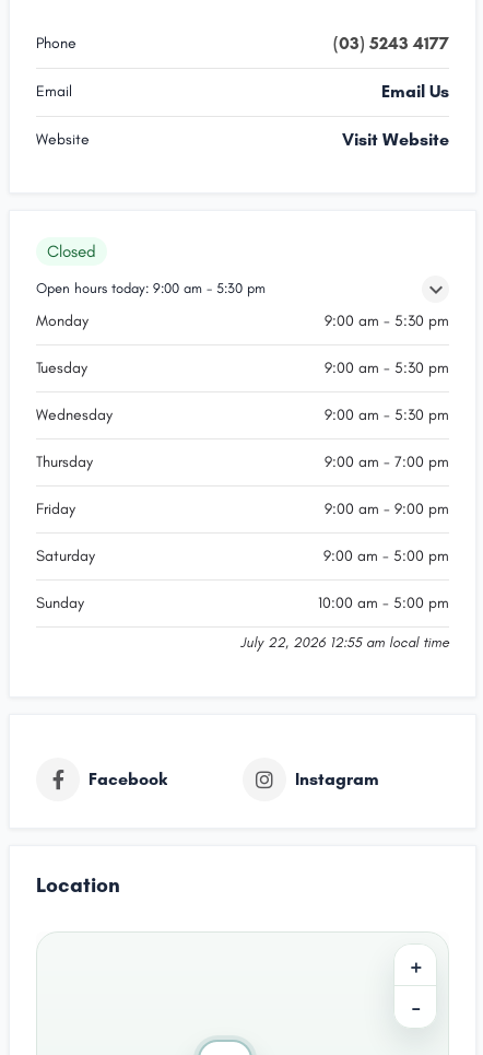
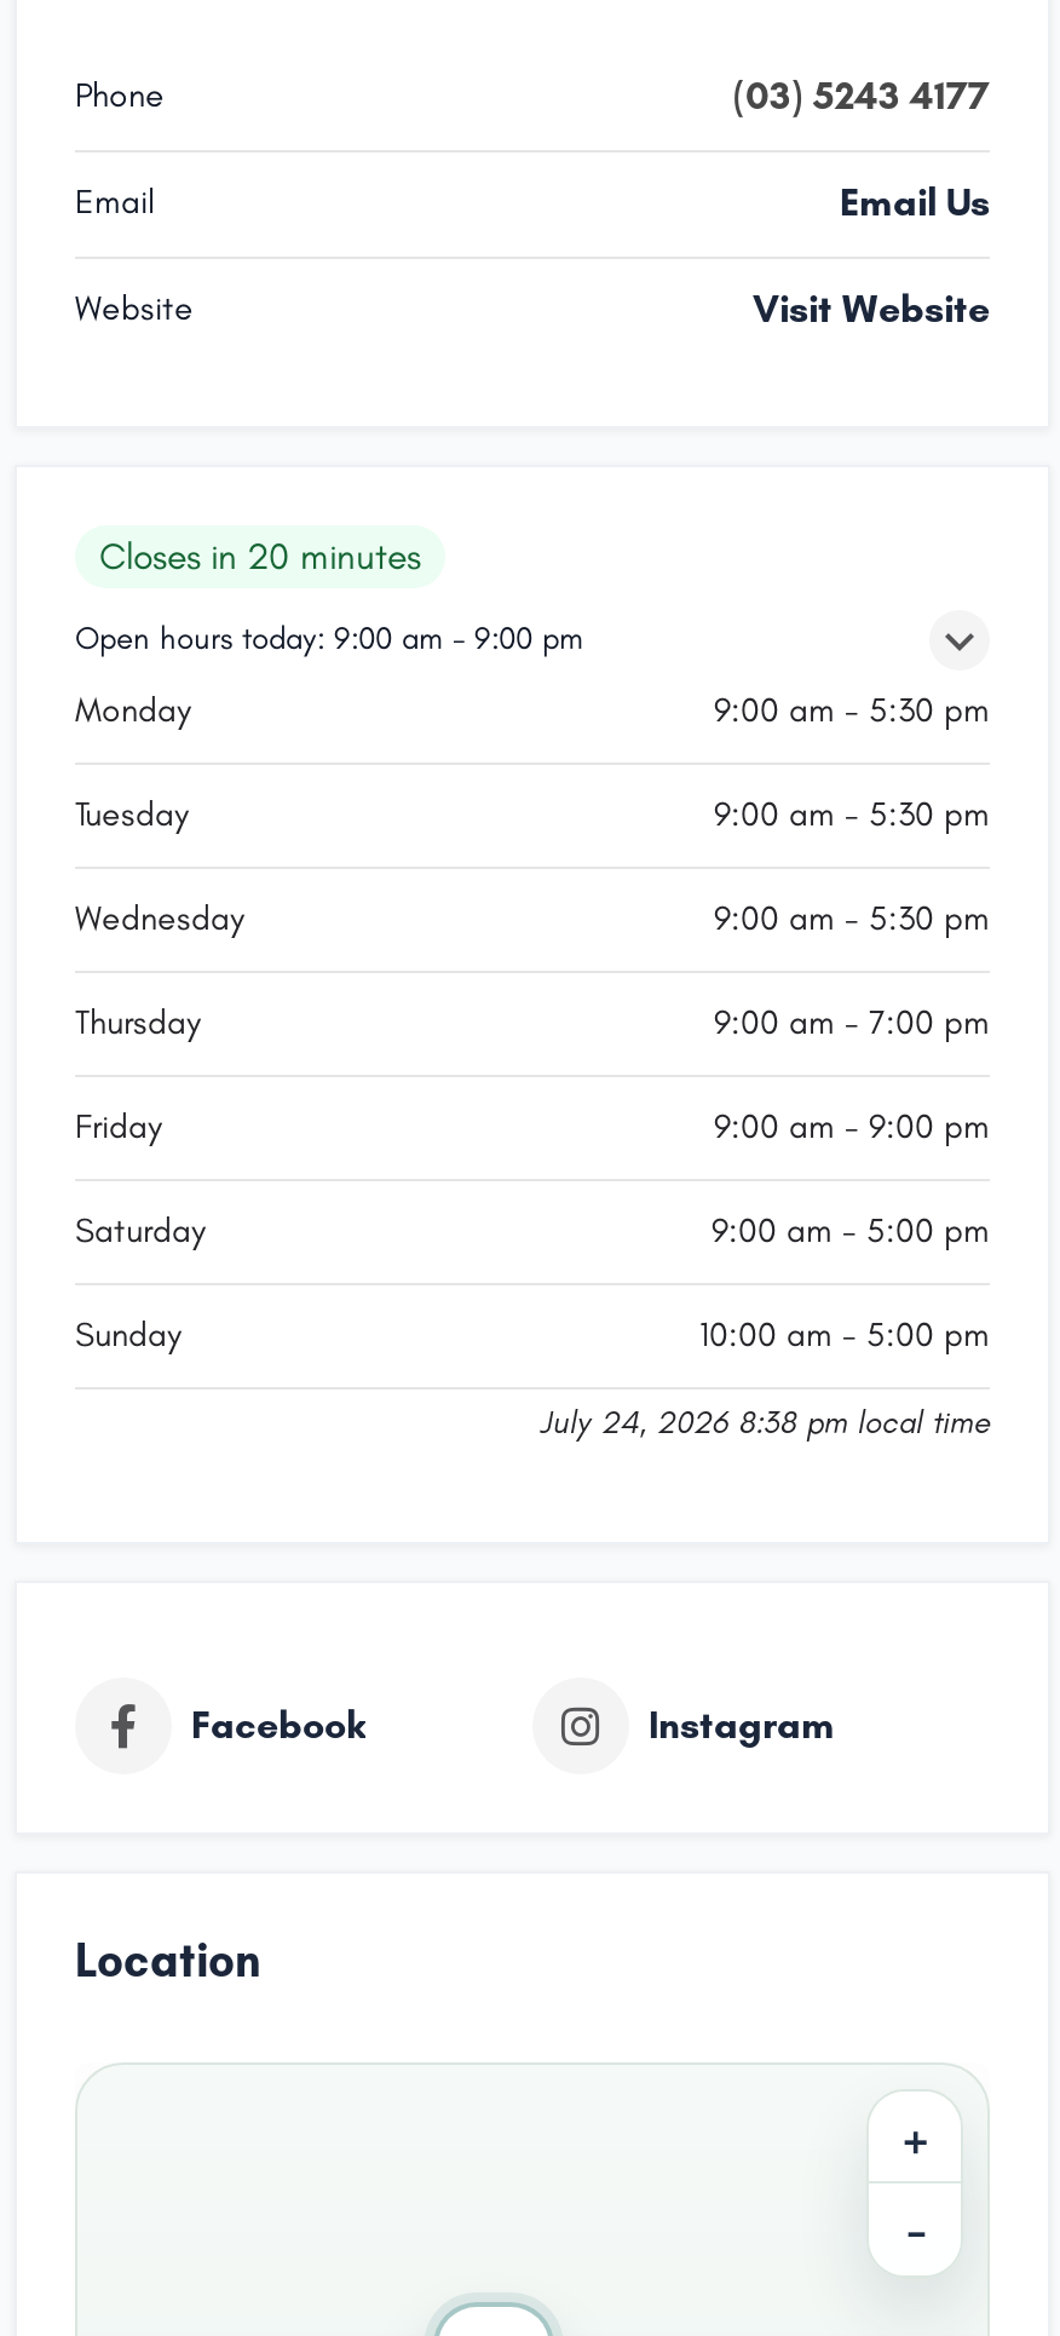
- Closed
+ Closes in 20 minutes

- Open hours today: 9:00 am - 5:30 pm
+ Open hours today: 9:00 am - 9:00 pm

- July 22, 2026 12:55 am local time
+ July 24, 2026 8:38 pm local time
